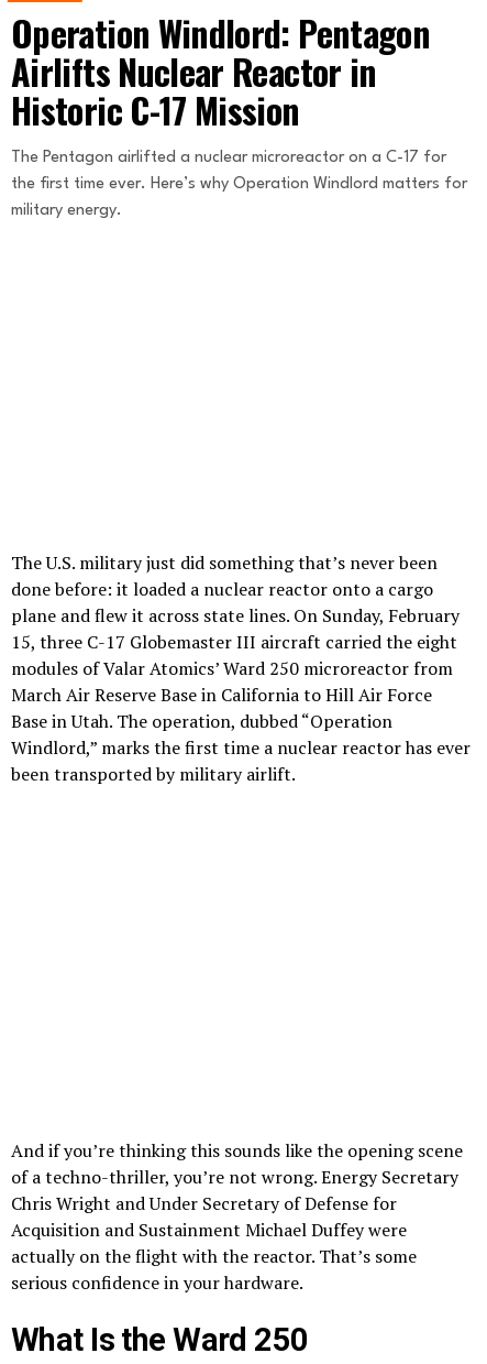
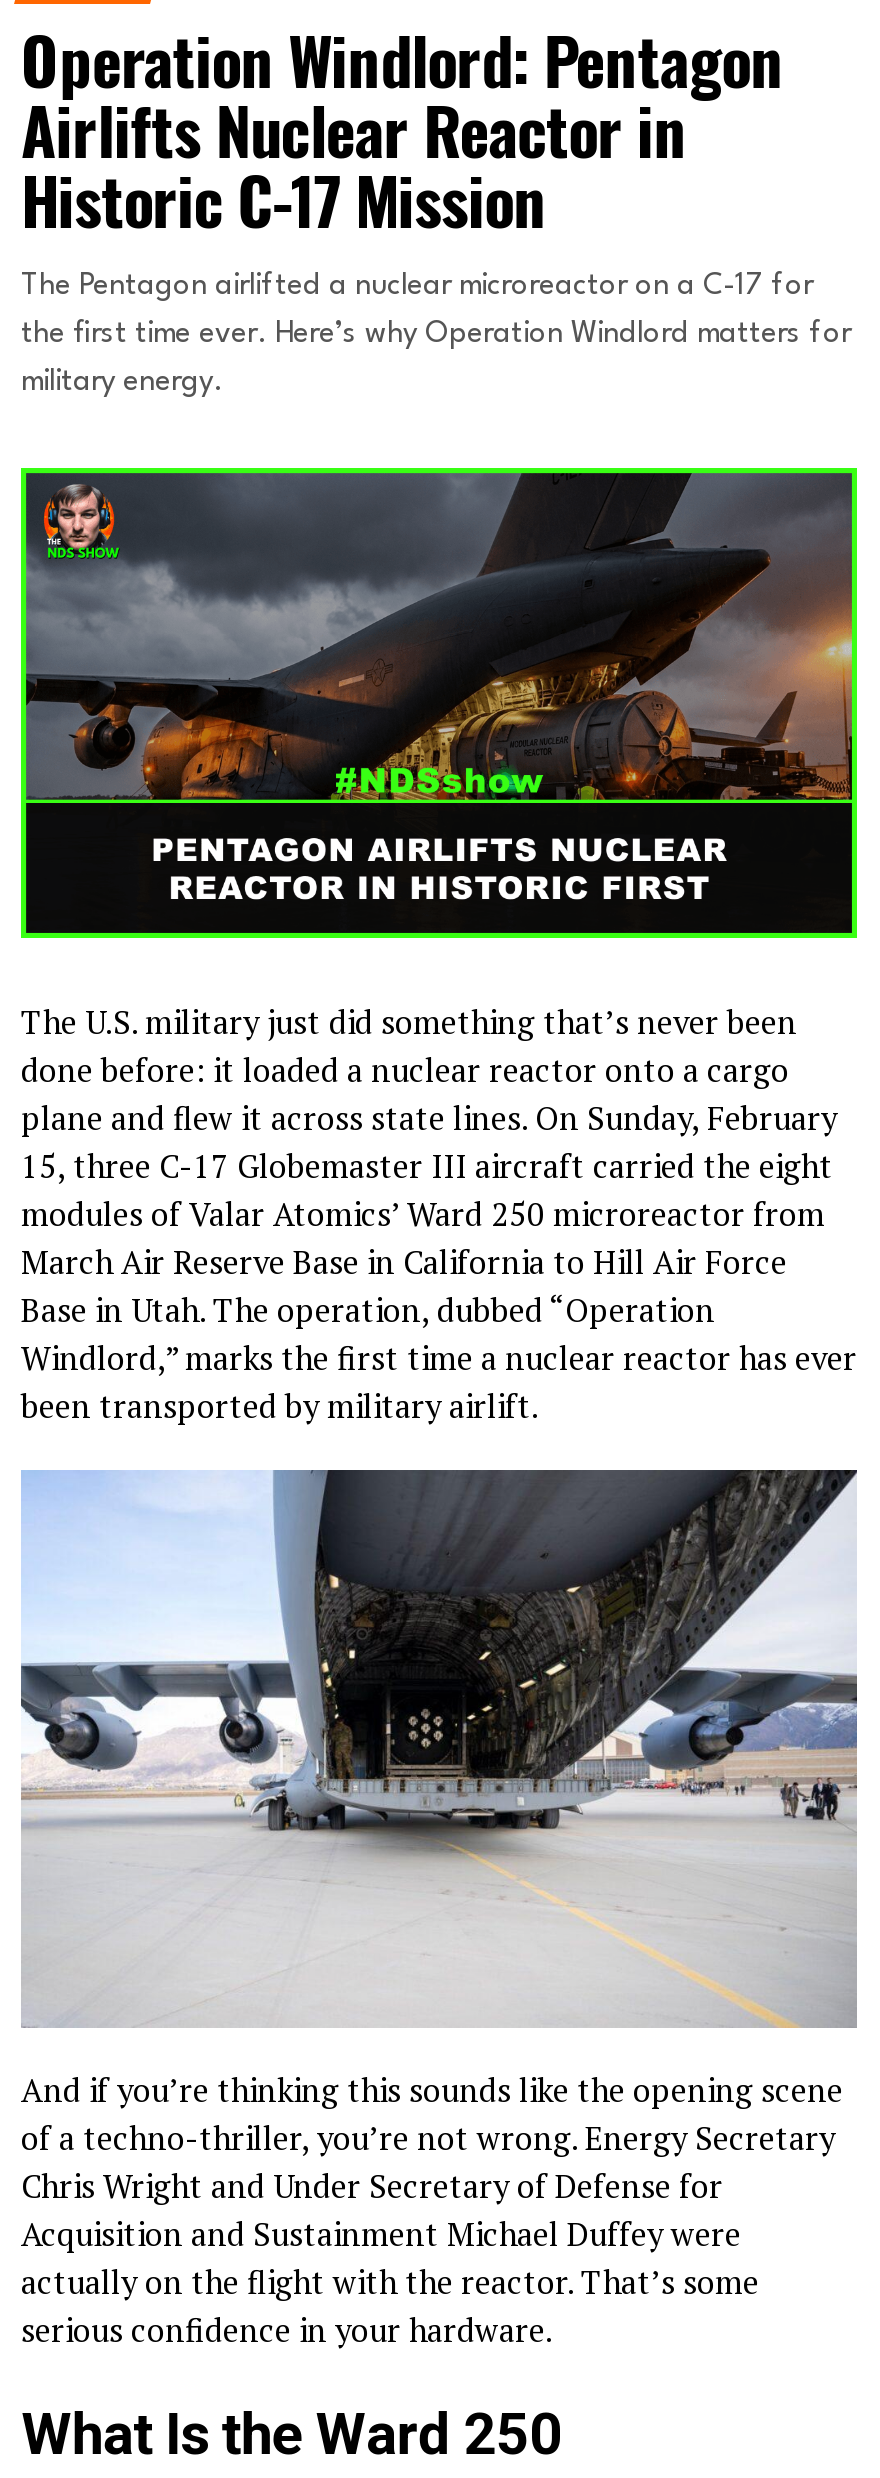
+ [image]

+ [image]
